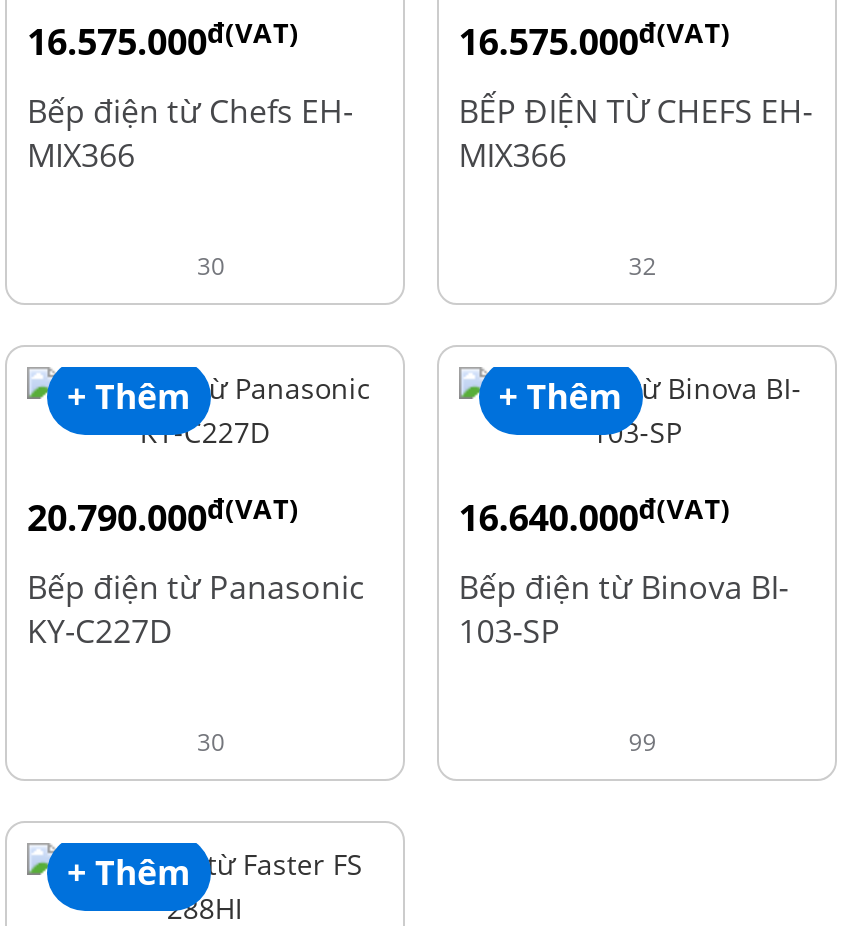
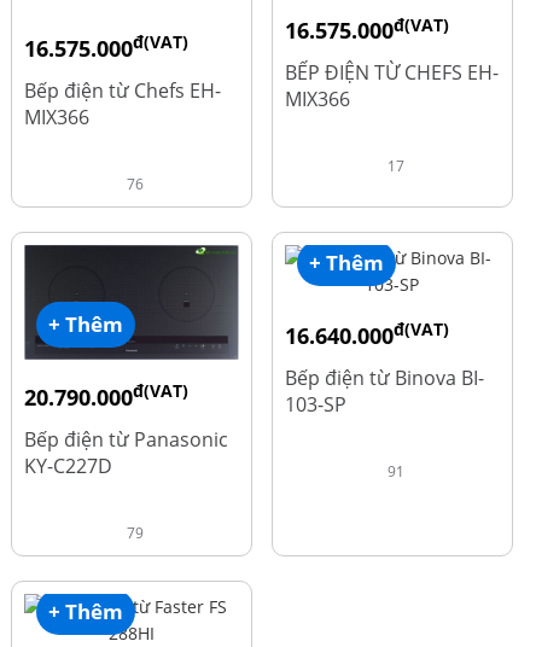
- 30
+ 76

- 32
+ 17

- [image]
+ [image]

- 30
+ 79

- 99
+ 91
